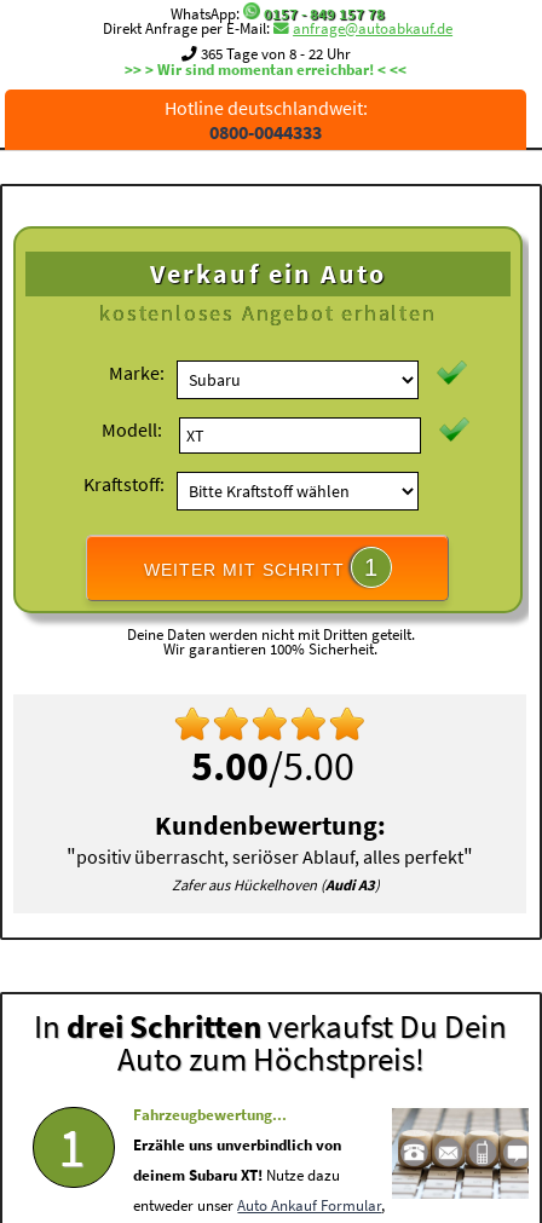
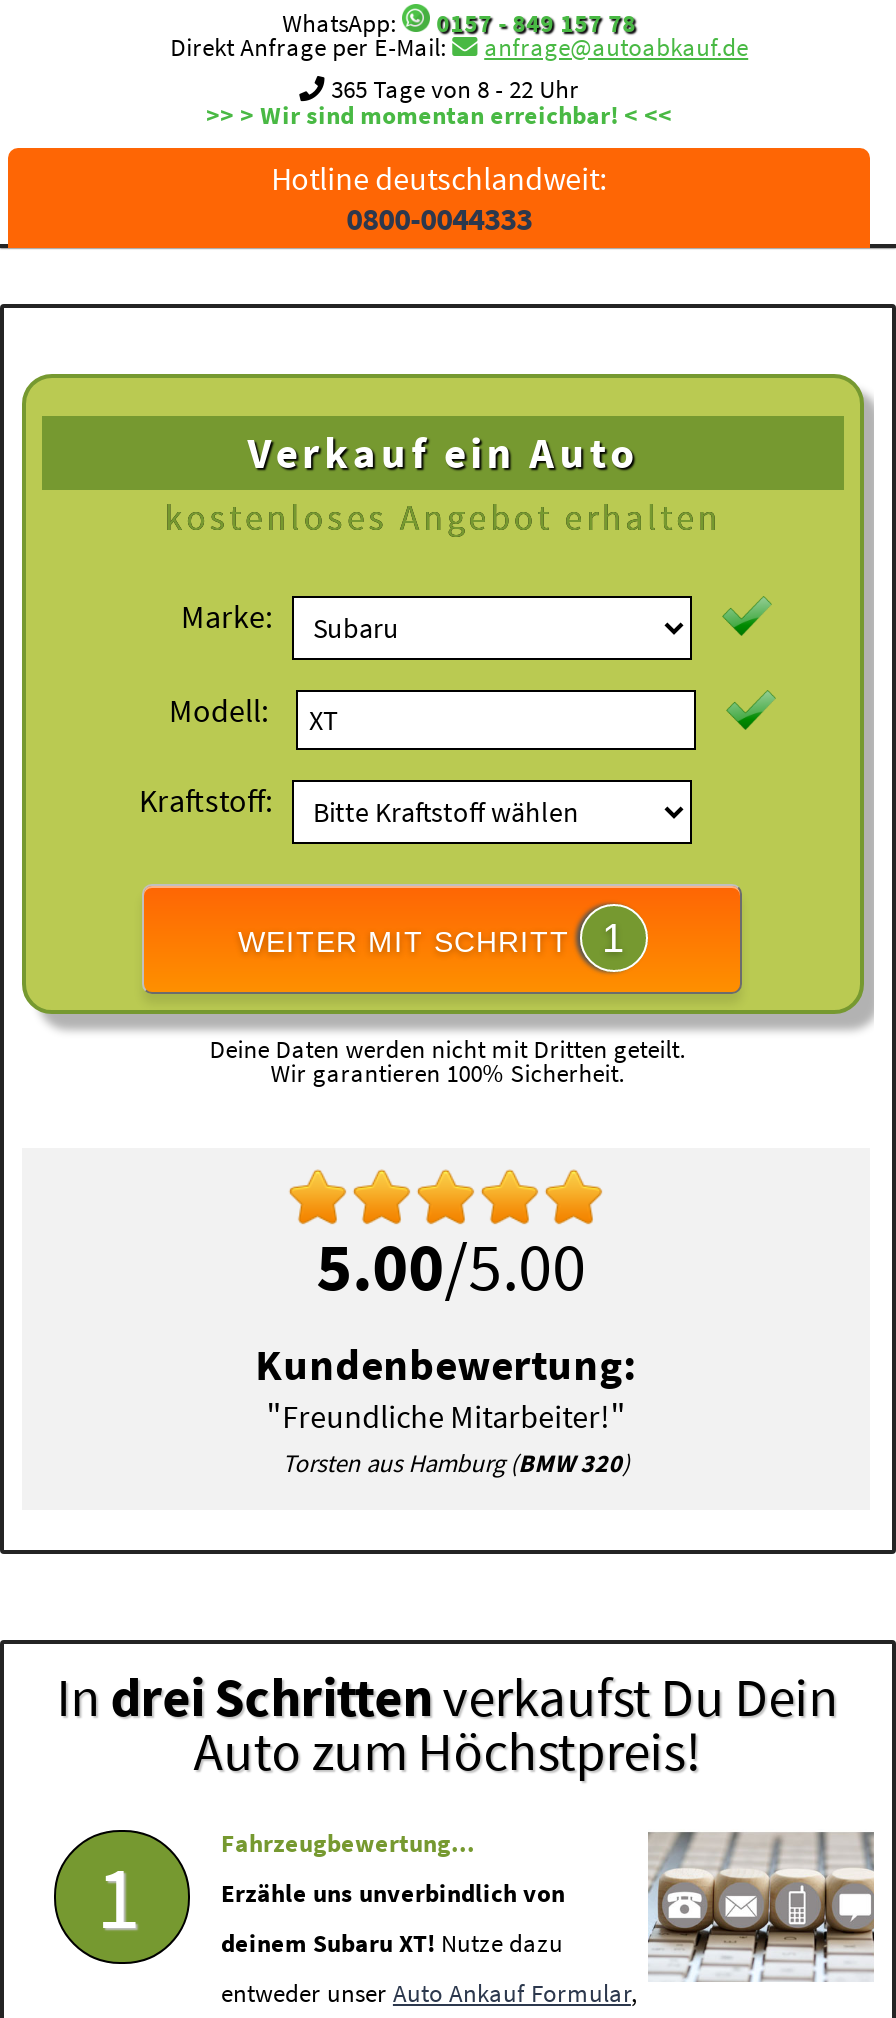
- "positiv überrascht, seriöser Ablauf, alles perfekt"
- Zafer aus Hückelhoven (Audi A3)
+ "Freundliche Mitarbeiter!"
+ Torsten aus Hamburg (BMW 320)
